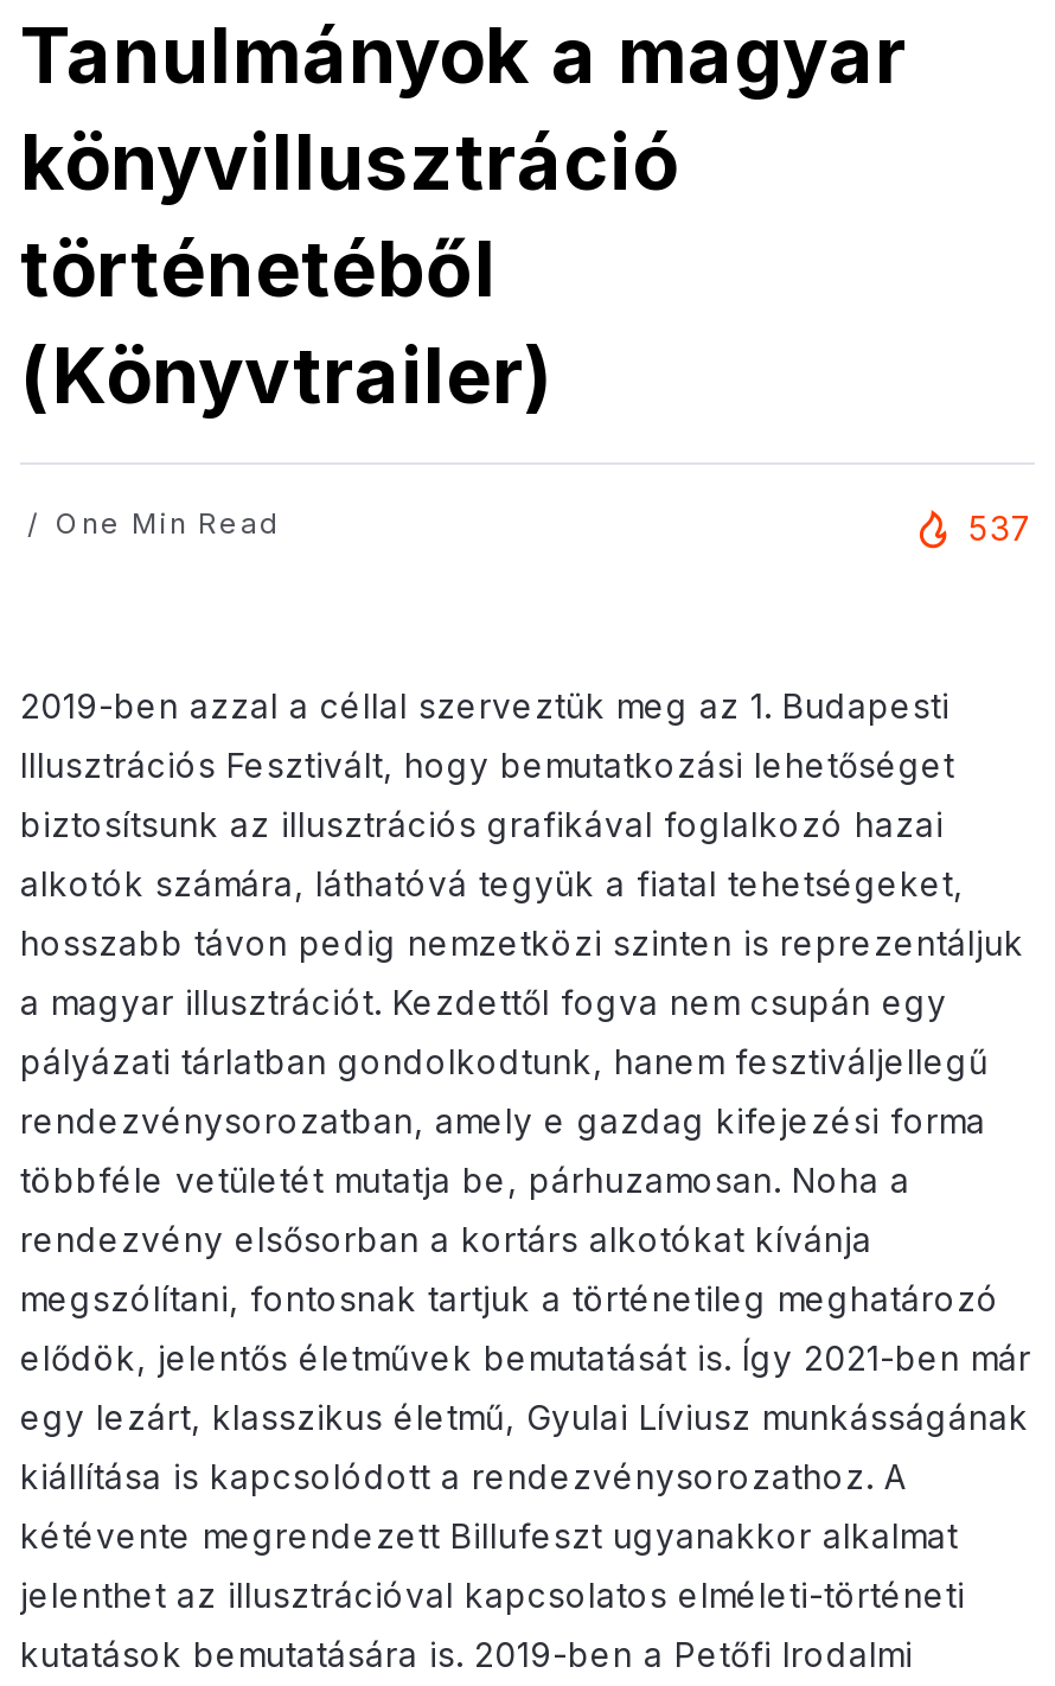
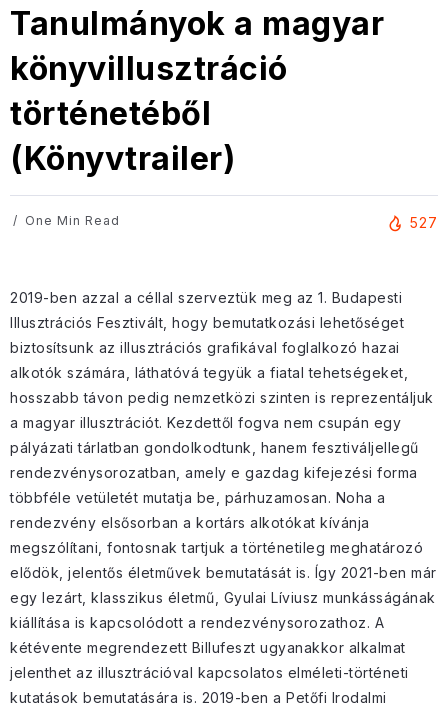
- 537
+ 527
